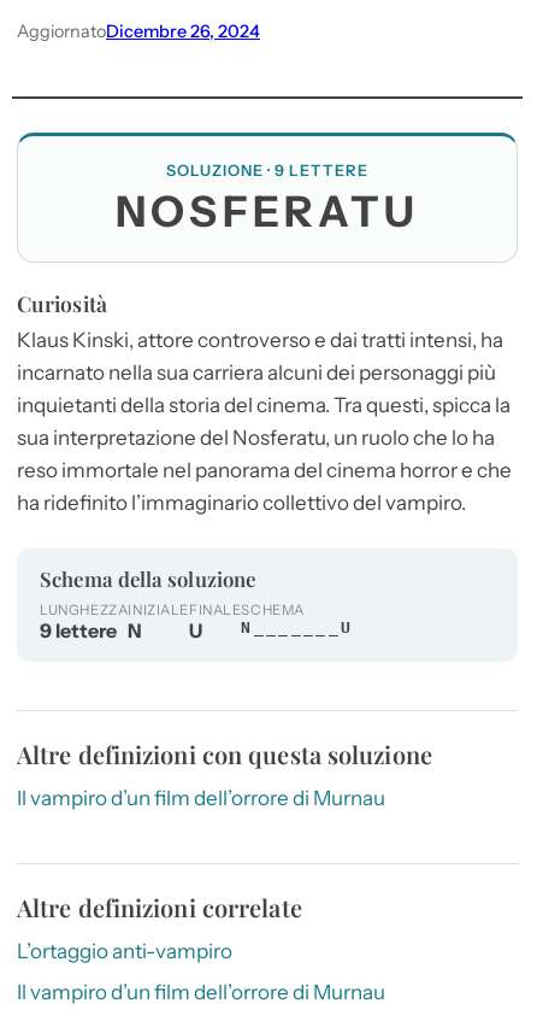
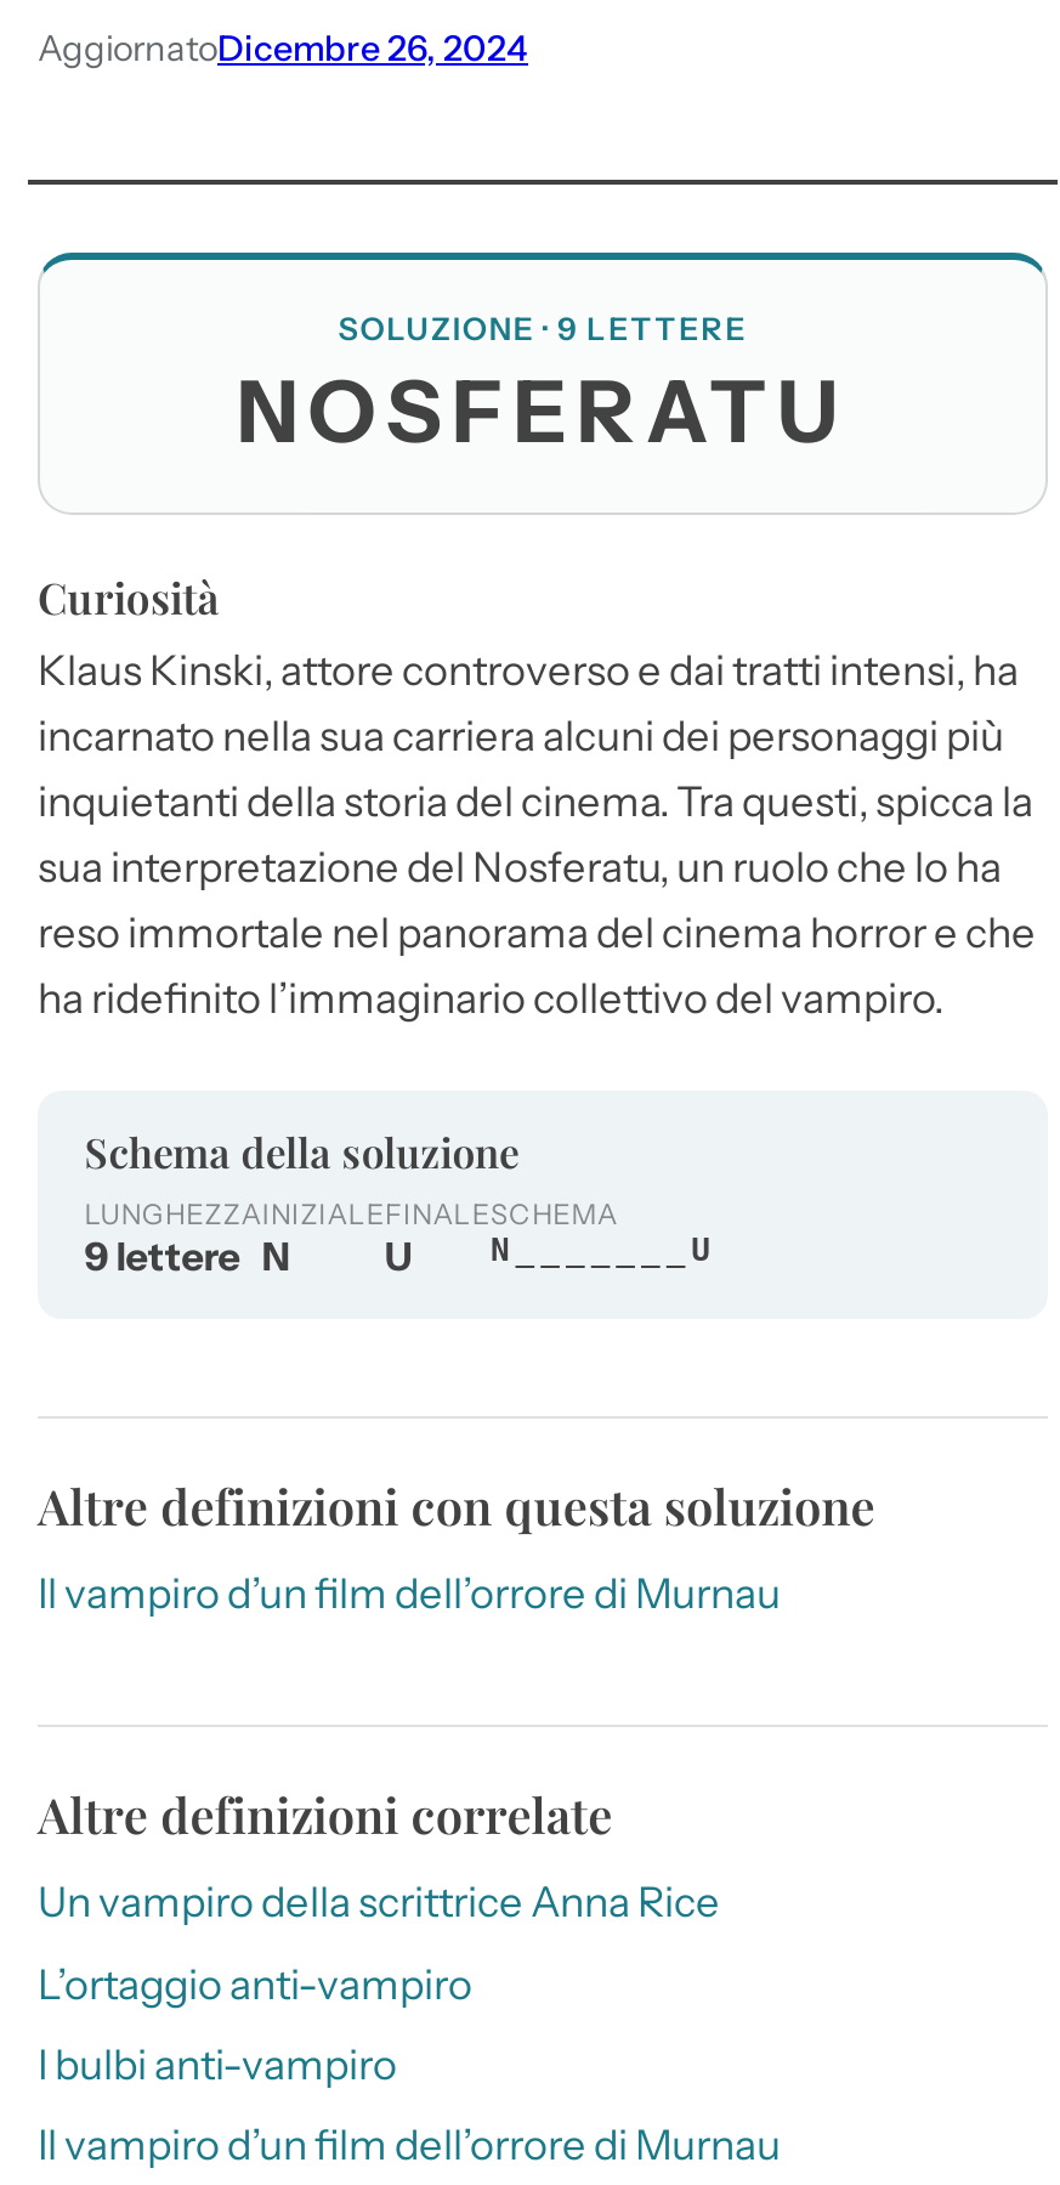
+ Un vampiro della scrittrice Anna Rice

+ I bulbi anti-vampiro
